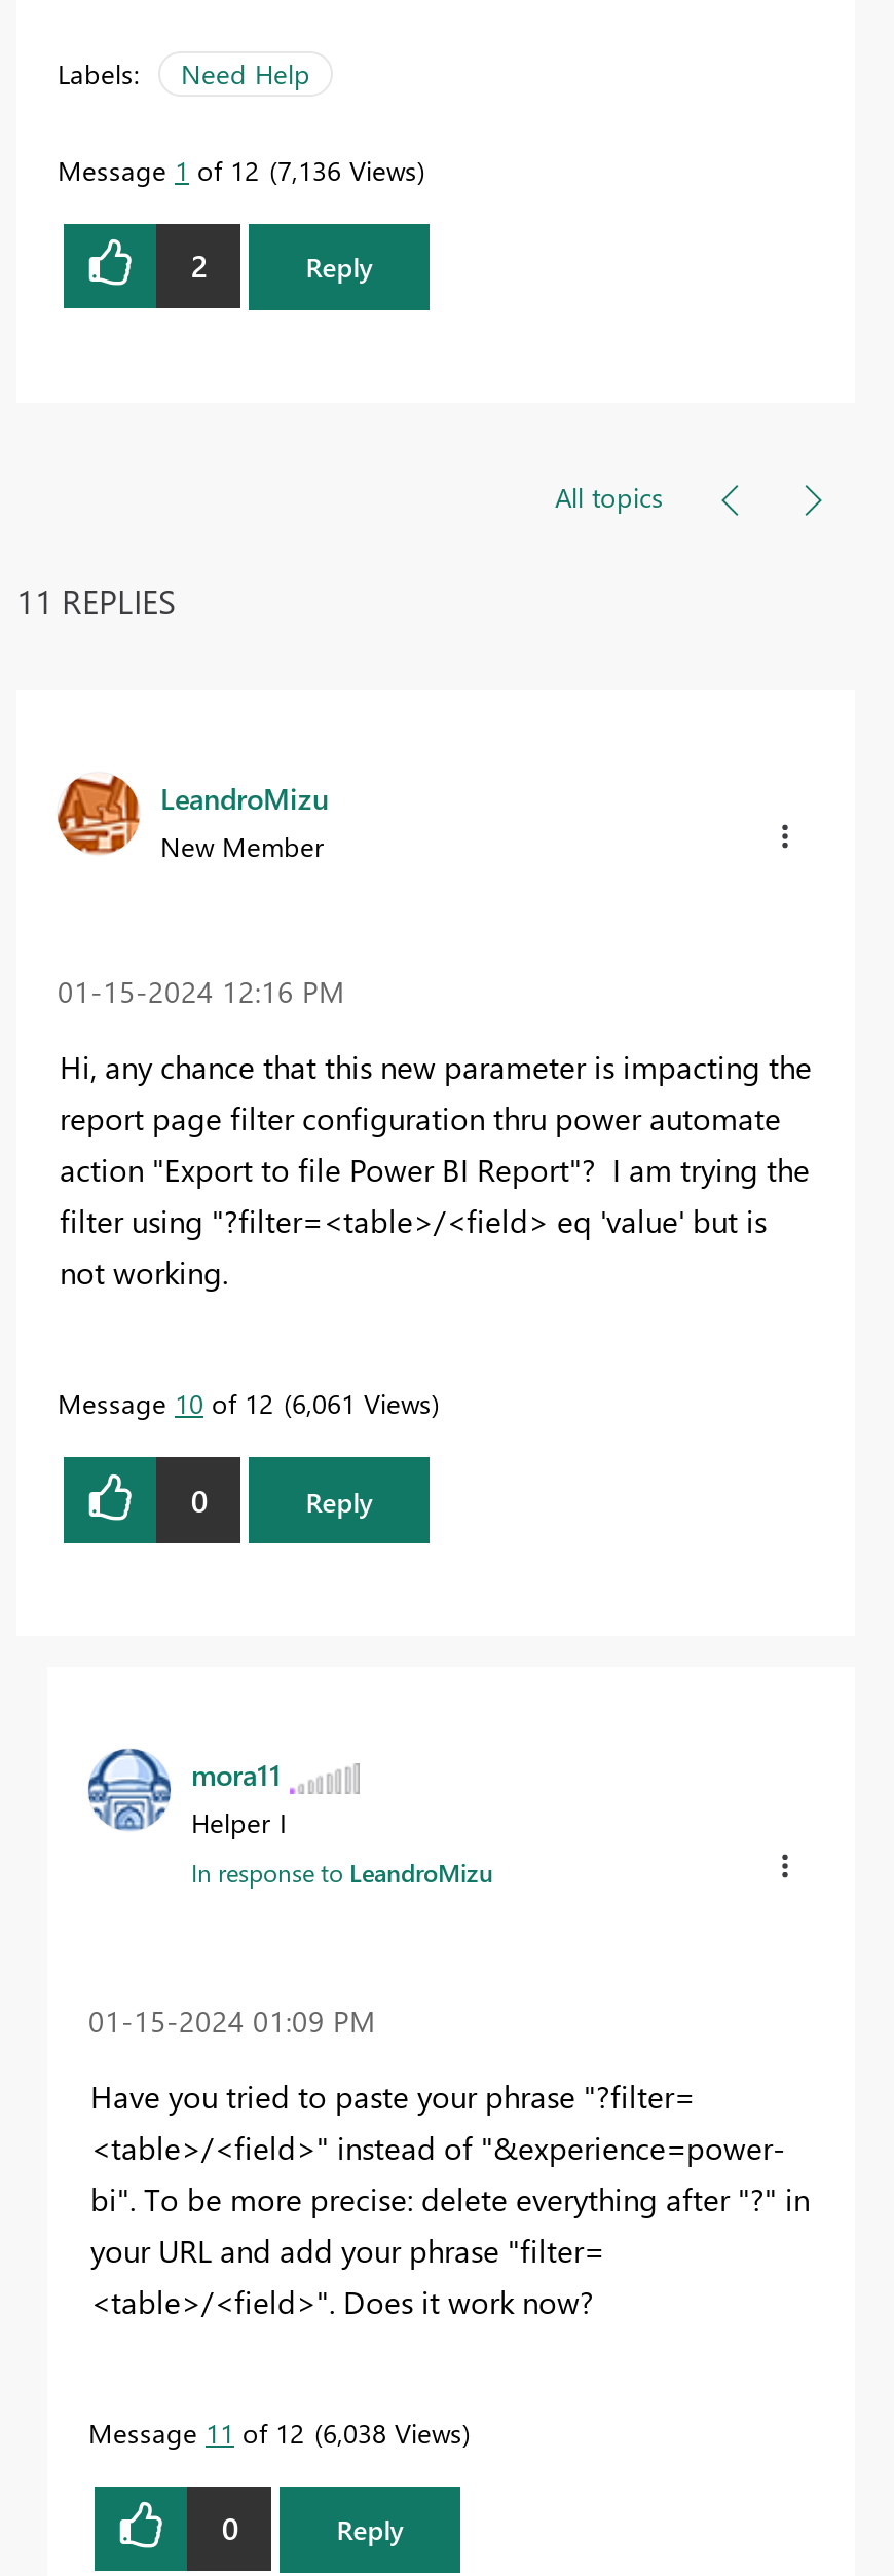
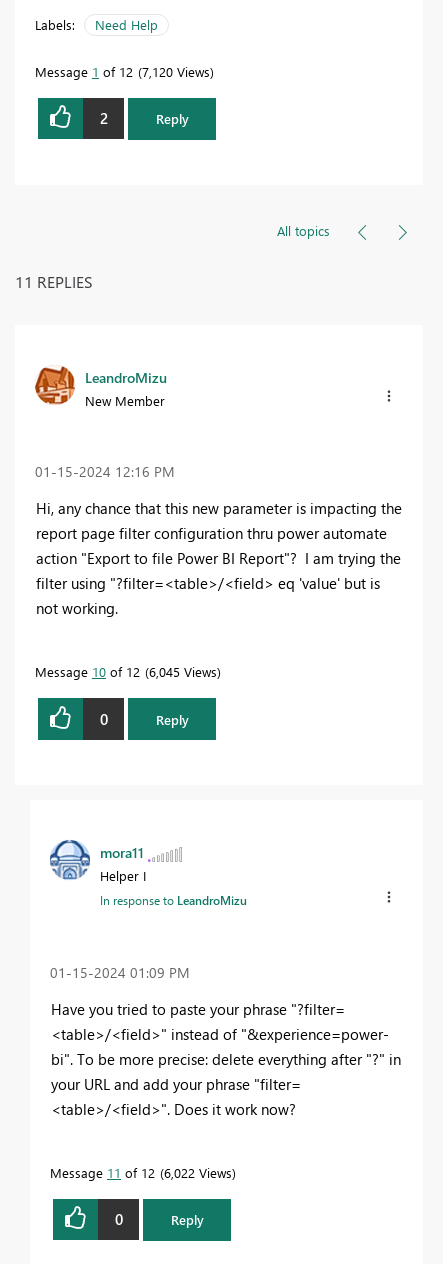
- Message 1 of 12 7,136 Views
+ Message 1 of 12 7,120 Views

- Message 10 of 12 6,061 Views
+ Message 10 of 12 6,045 Views

- Message 11 of 12 6,038 Views
+ Message 11 of 12 6,022 Views
